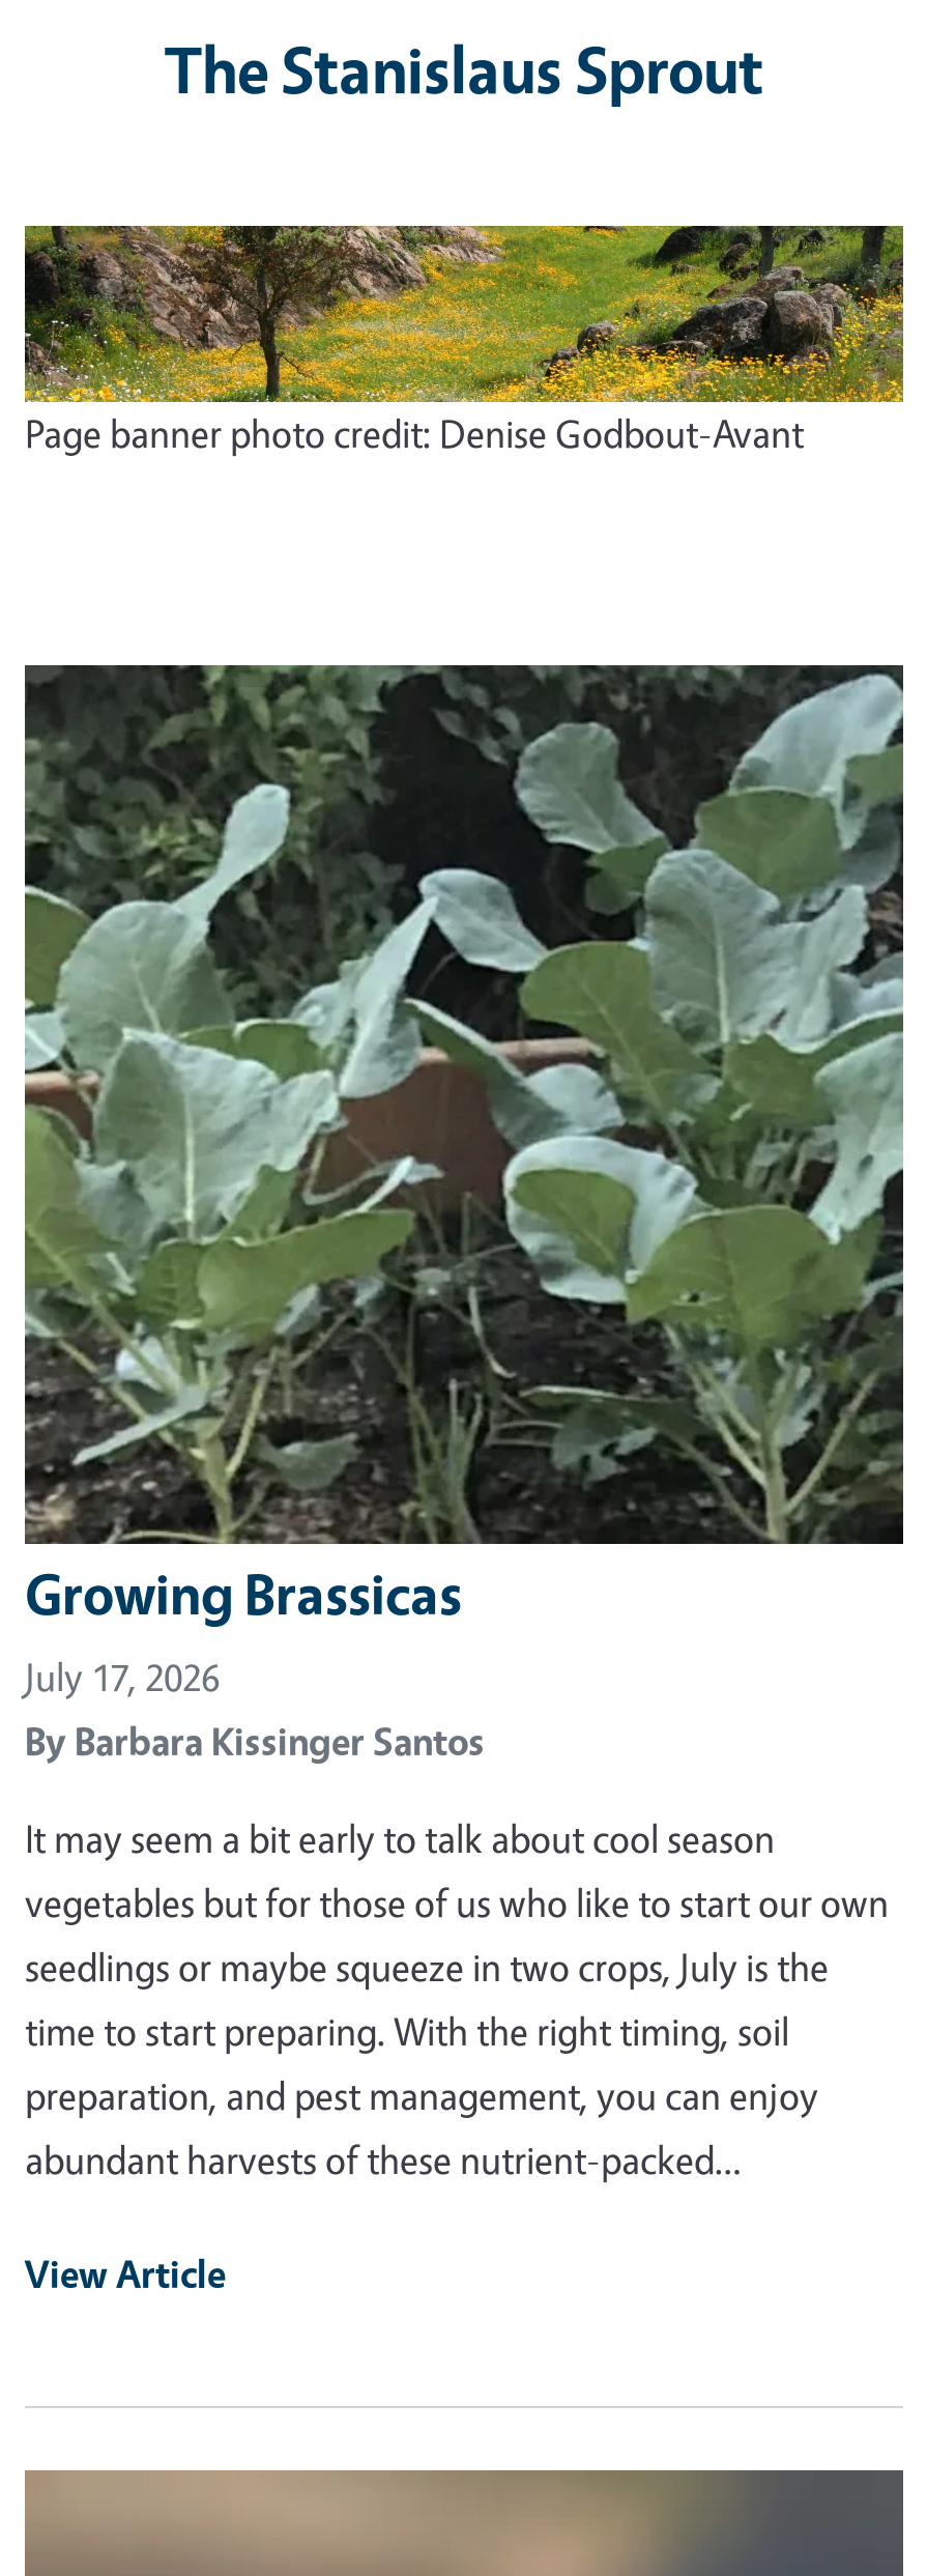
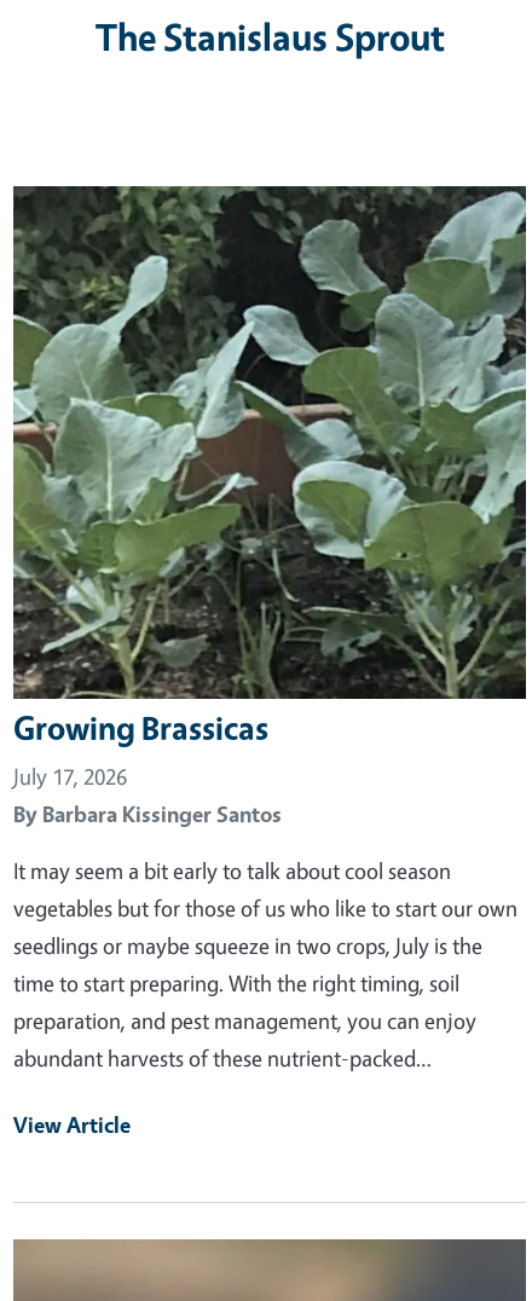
- [image]
- Page banner photo credit: Denise Godbout-Avant
